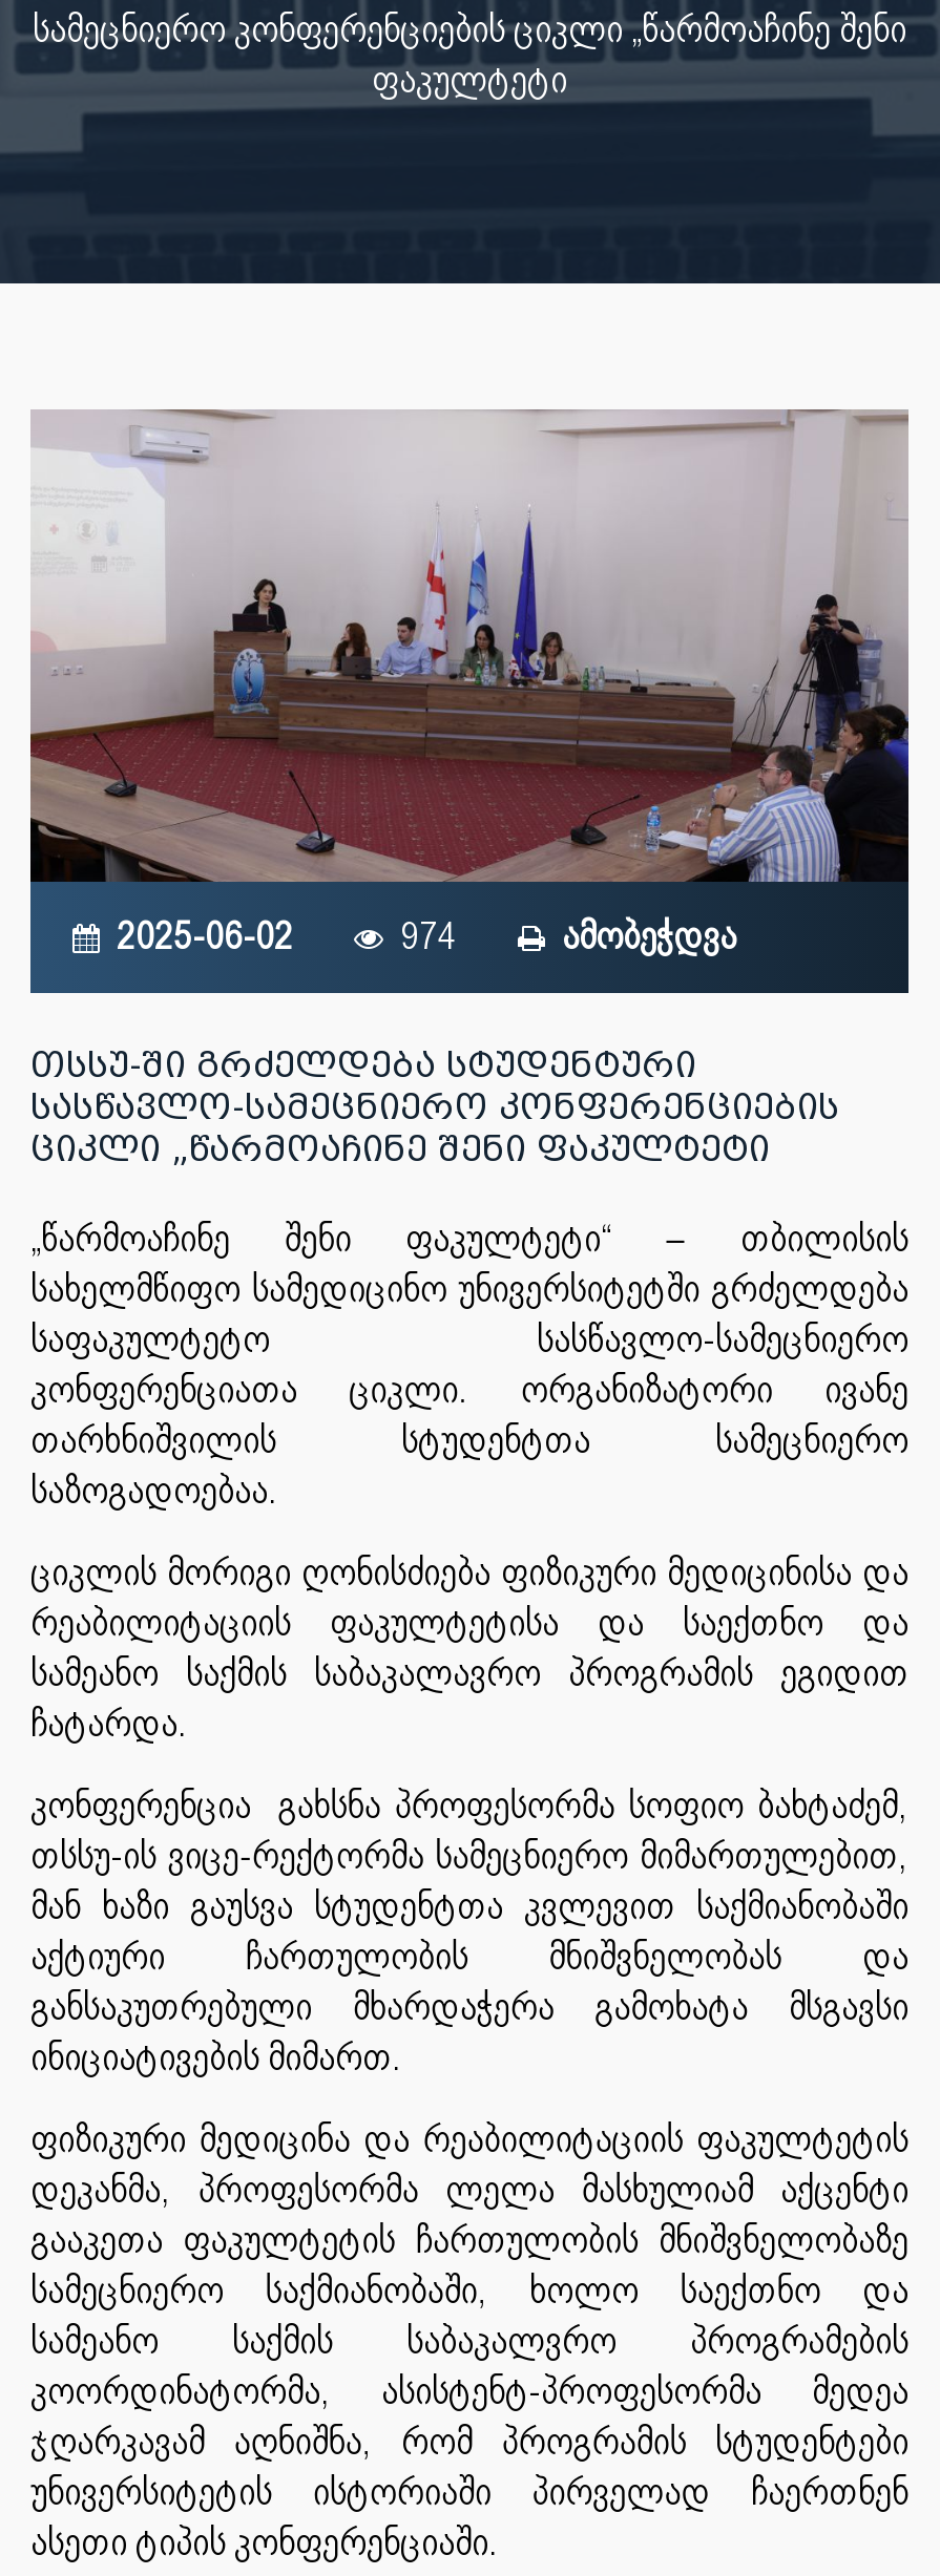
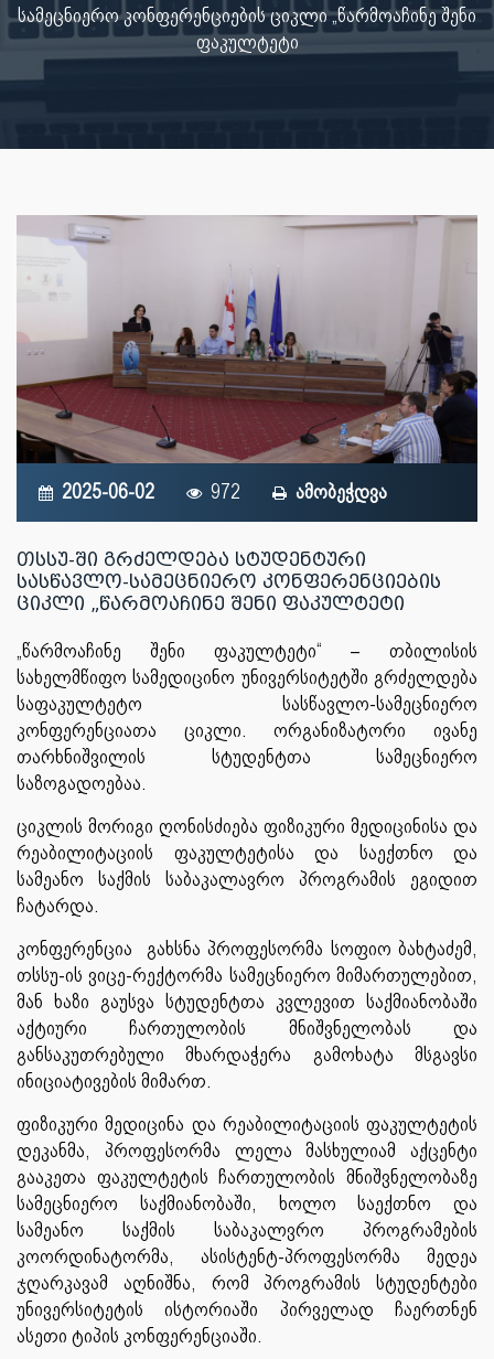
- 974
+ 972
